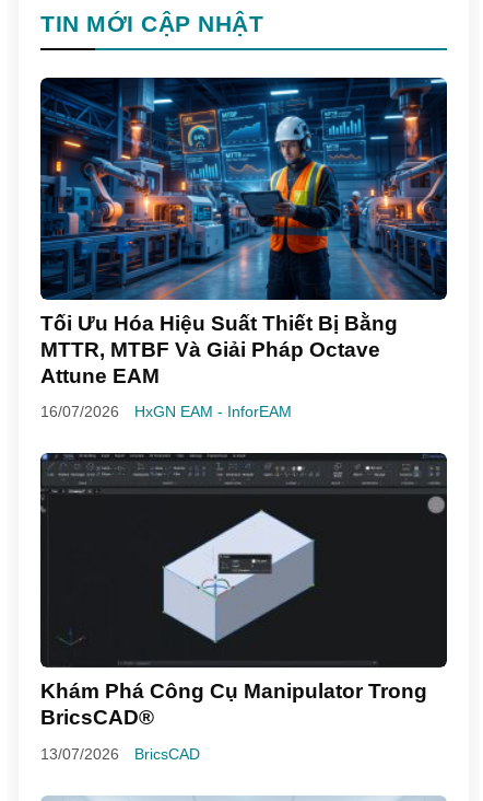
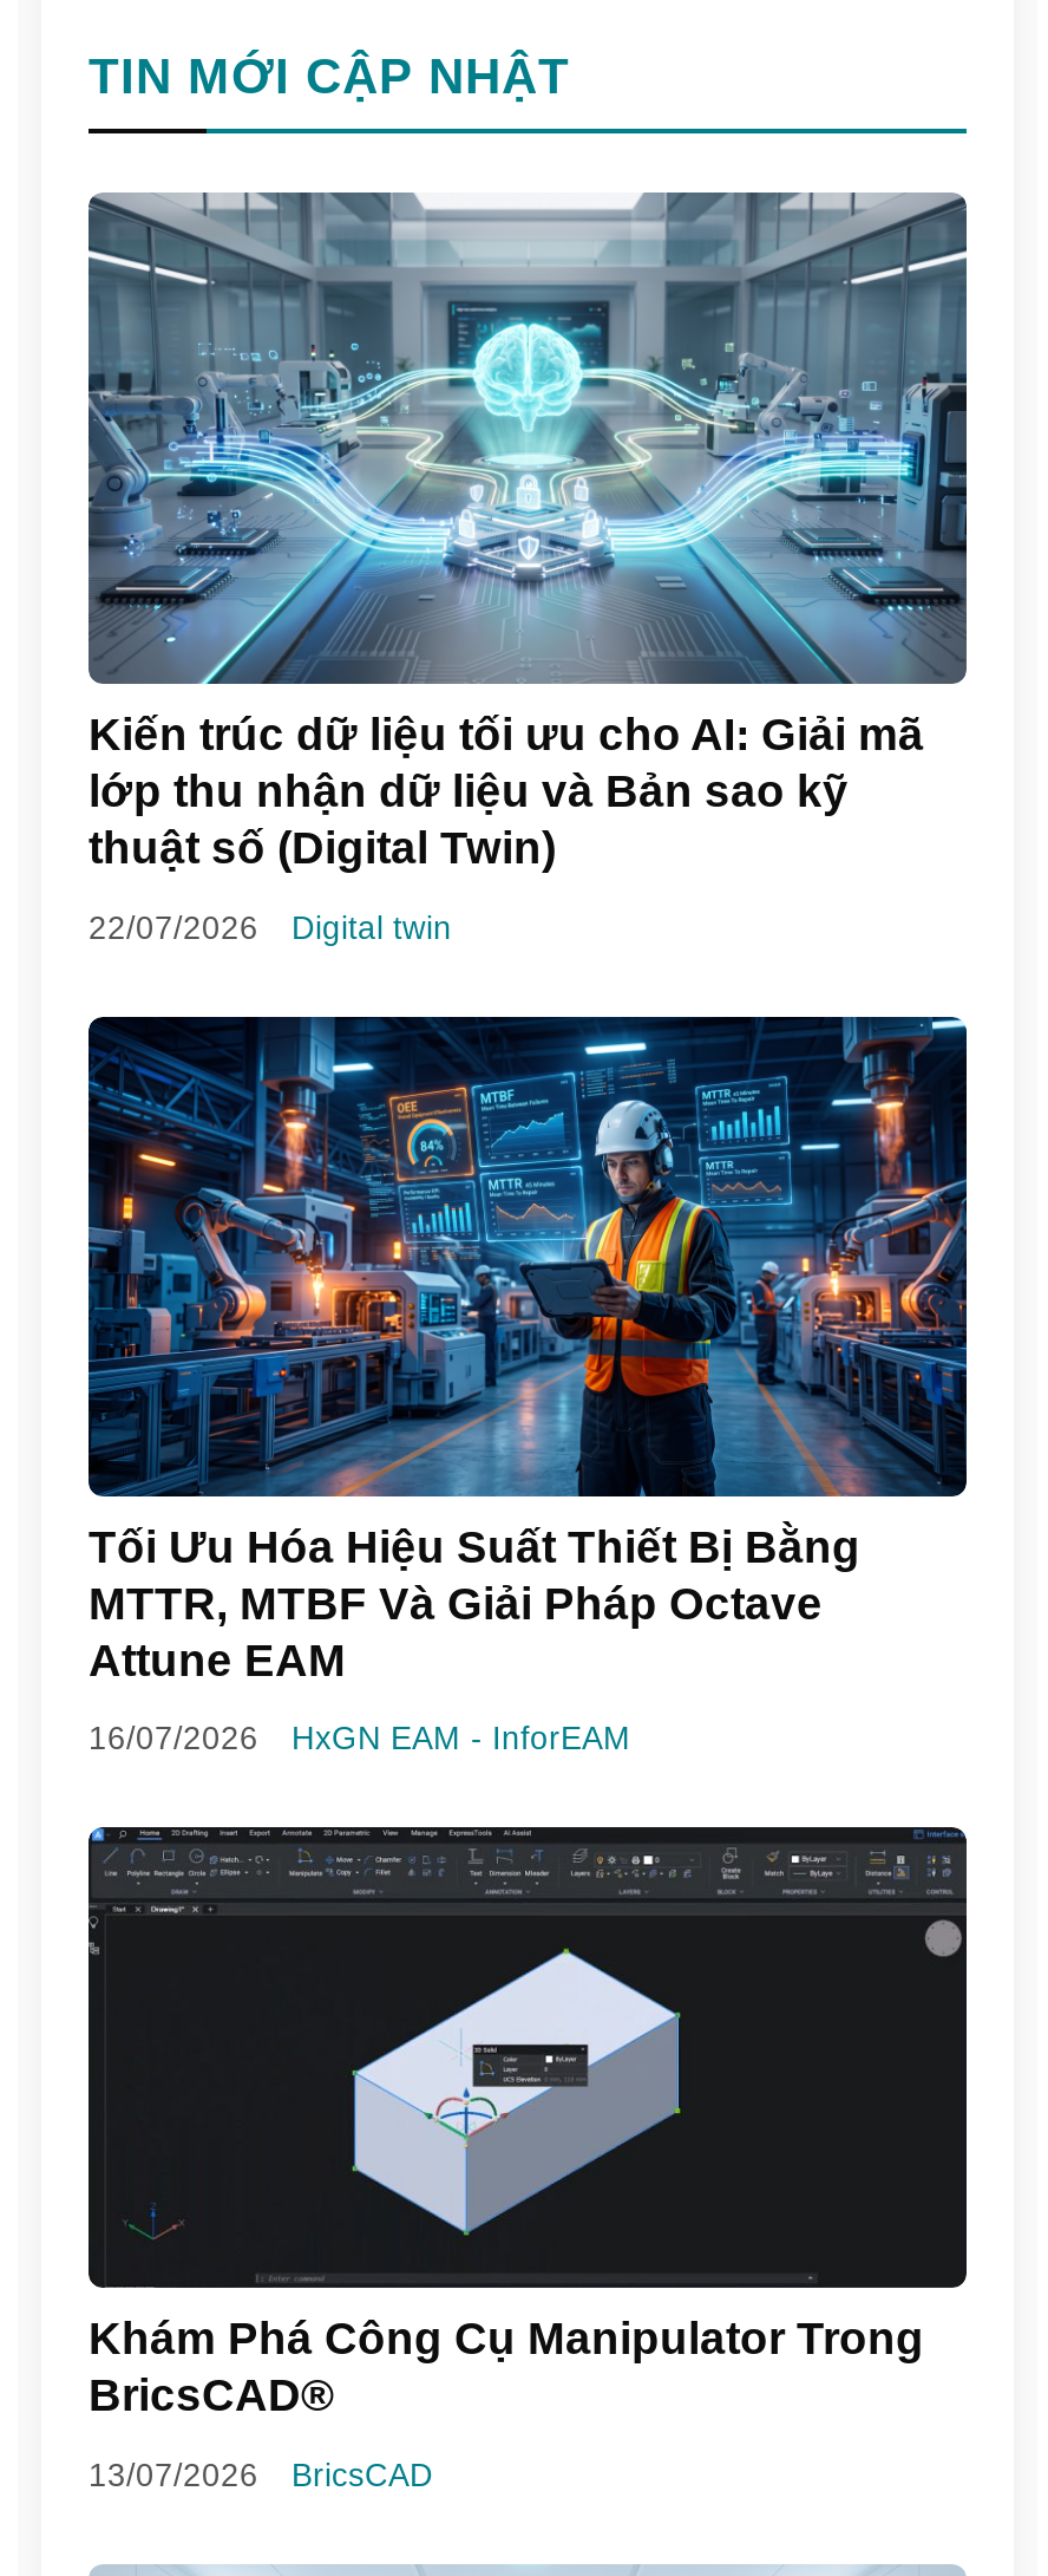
+ [image]
+ Kiến trúc dữ liệu tối ưu cho AI: Giải mã
+ lớp thu nhận dữ liệu và Bản sao kỹ
+ thuật số (Digital Twin)
+ 22/07/2026
+ Digital twin
